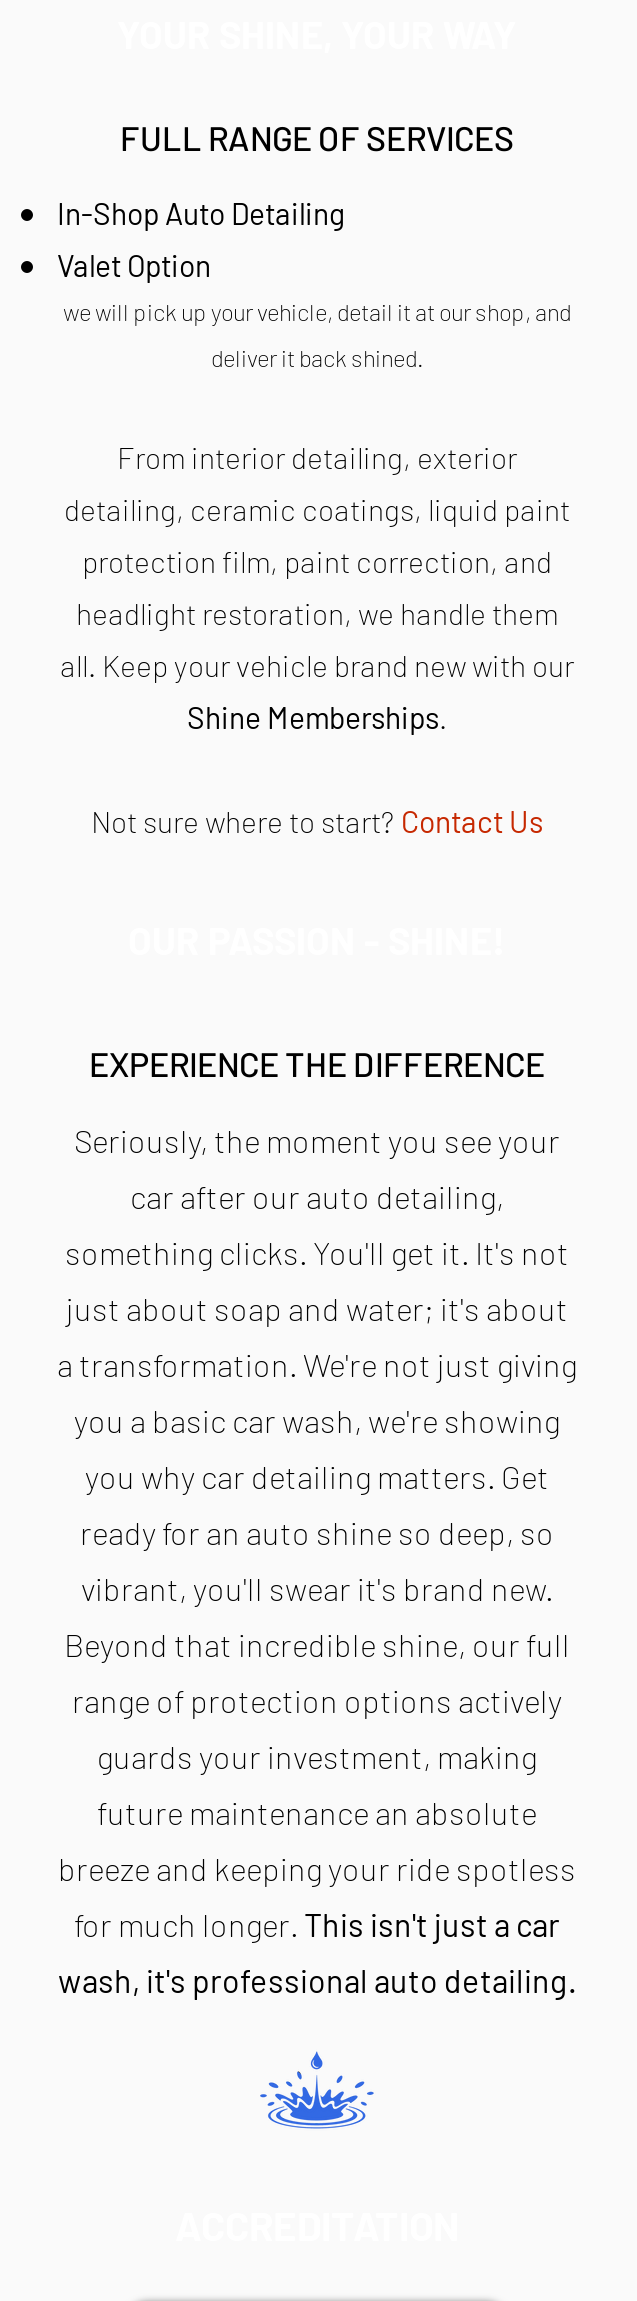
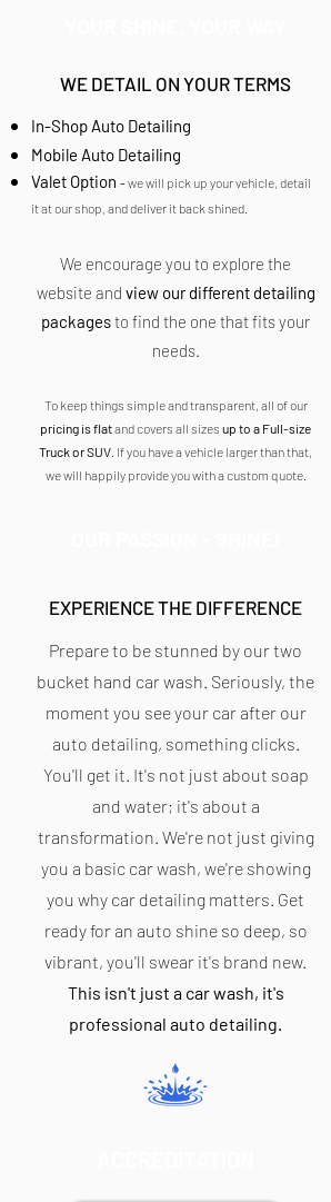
- FULL RANGE OF SERVICES
+ WE DETAIL ON YOUR TERMS

- Valet Option
- we will pick up your vehicle, detail it at our shop, and
- deliver it back shined.
- From interior detailing, exterior
- detailing, ceramic coatings, liquid paint
- protection film, paint correction, and
- headlight restoration, we handle them
- all. Keep your vehicle brand new with our
- Shine Memberships.
- Not sure where to start? Contact Us
+ Mobile Auto Detailing
+ Valet Option -we will pick up your vehicle, detail
+ it at our shop, and deliver it back shined.
+ We encourage you to explore the
+ website and view our different detailing
+ packages to find the one that fits your
+ needs.
+ To keep things simple and transparent, all of our
+ pricing is flat and covers all sizes up to a Full-size
+ Truck or SUV. If you have a vehicle larger than that,
+ we will happily provide you with a custom quote.

- Seriously, the moment you see your
- car after our auto detailing,
- something clicks. You'll get it. It's not
- just about soap and water; it's about
- a transformation. We're not just giving
+ Prepare to be stunned by our two
+ bucket hand car wash. Seriously, the
+ moment you see your car after our
+ auto detailing, something clicks.
+ You'll get it. It's not just about soap
+ and water; it's about a
+ transformation. We're not just giving

moved down: you a basic car wash, we're showing | you why car detailing matters. Get | ready for an auto shine so deep, so | vibrant, you'll swear it's brand new.

- Beyond that incredible shine, our full
- range of protection options actively
- guards your investment, making
- future maintenance an absolute
- breeze and keeping your ride spotless
- for much longer. This isn't just a car
- wash, it's professional auto detailing.
+ This isn't just a car wash, it's
+ professional auto detailing.
